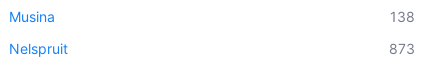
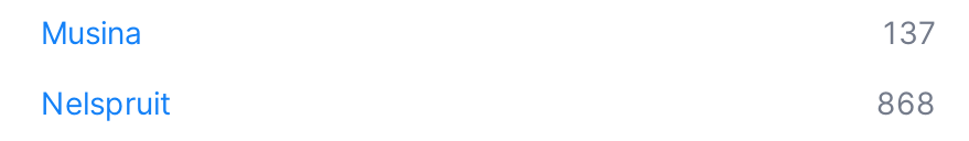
- 138
+ 137

- 873
+ 868
